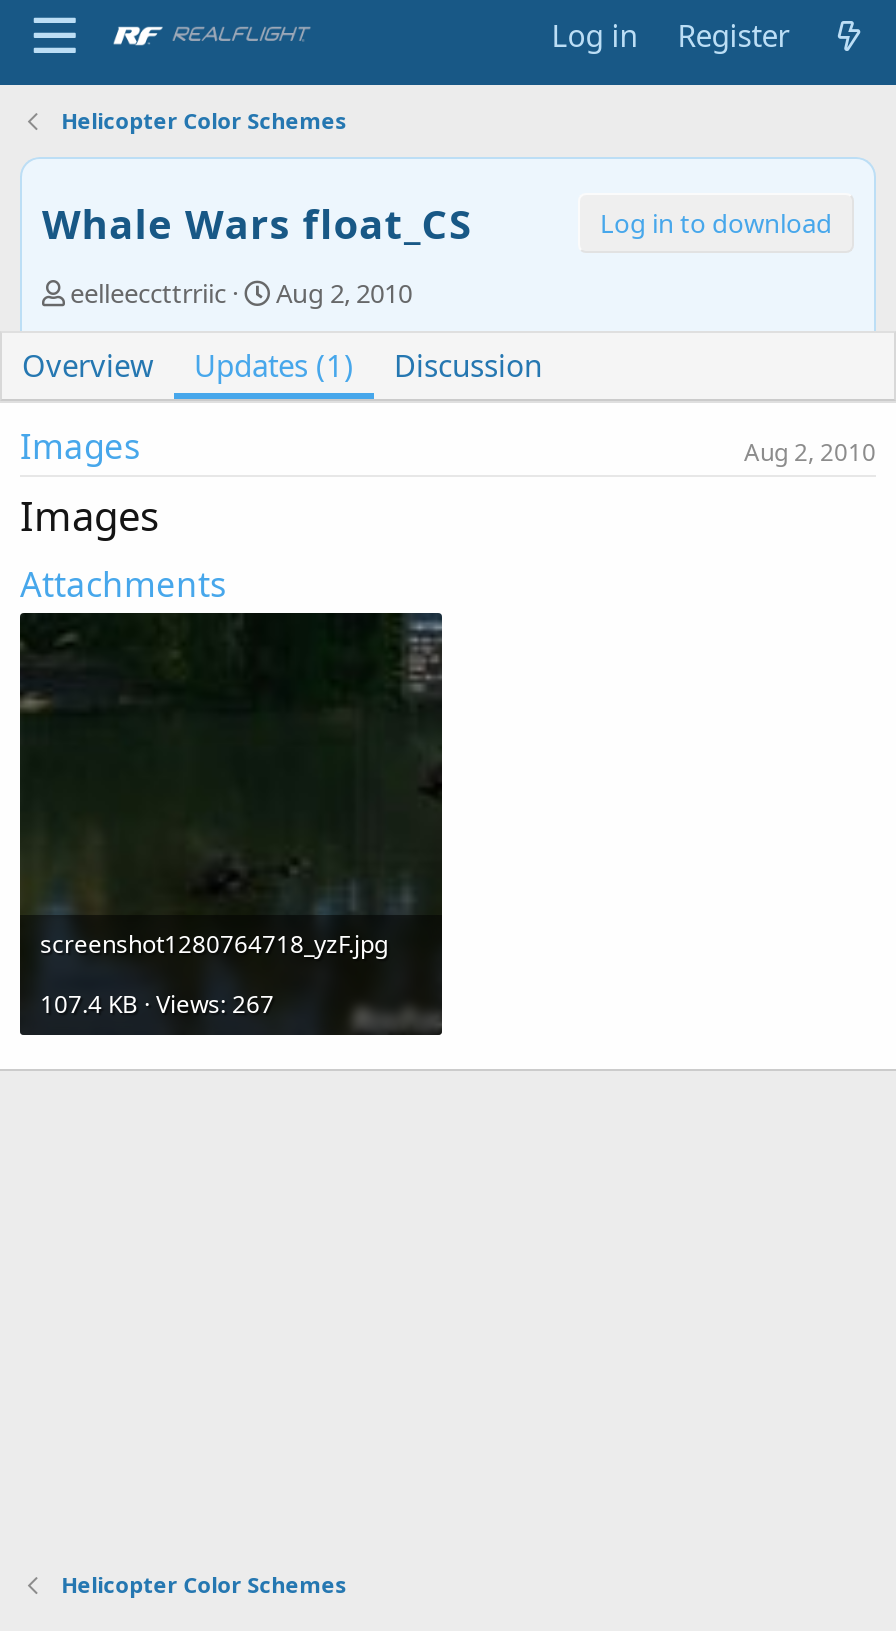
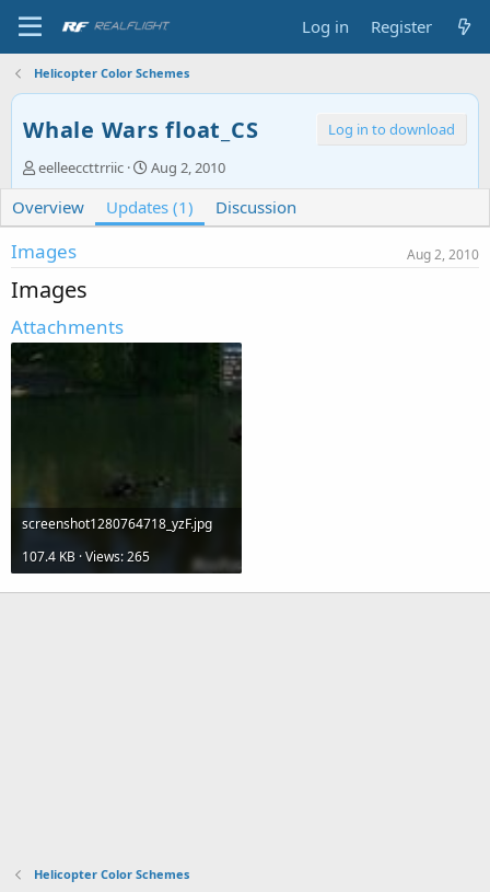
- 107.4 KB · Views: 267
+ 107.4 KB · Views: 265
